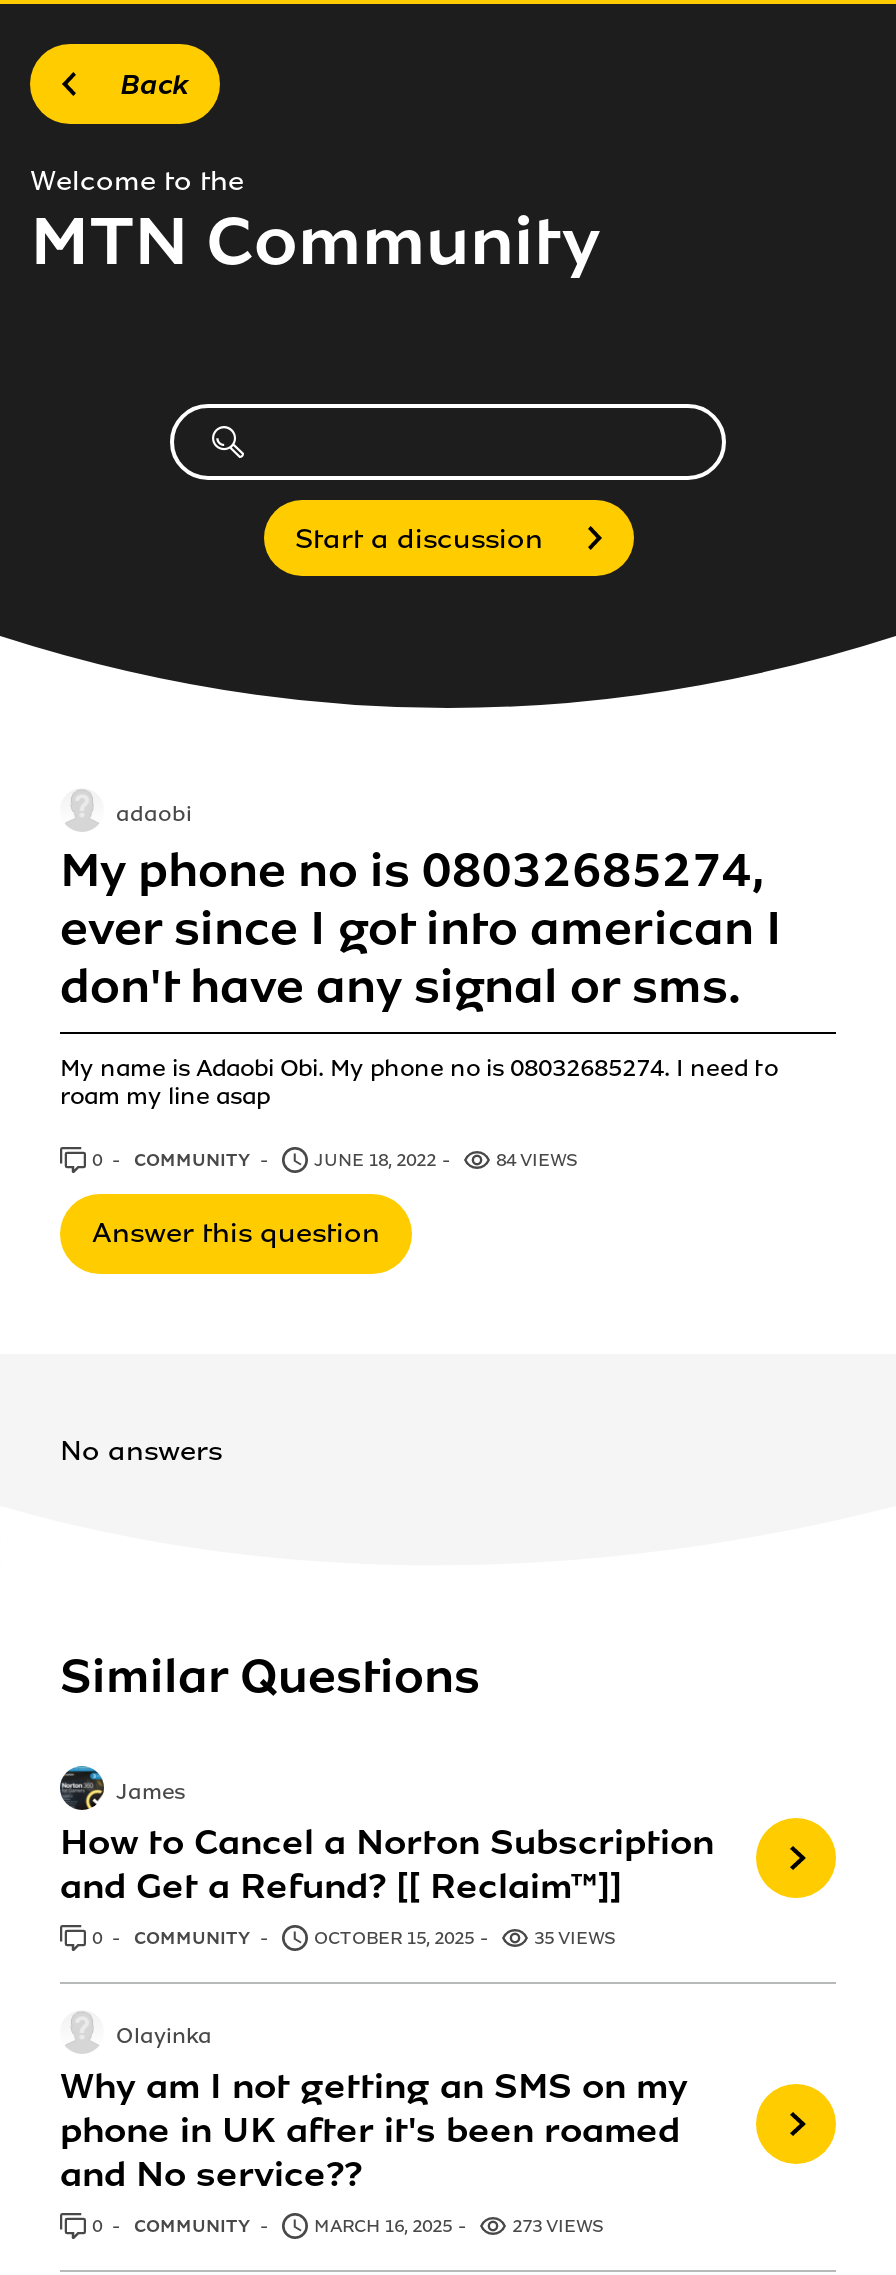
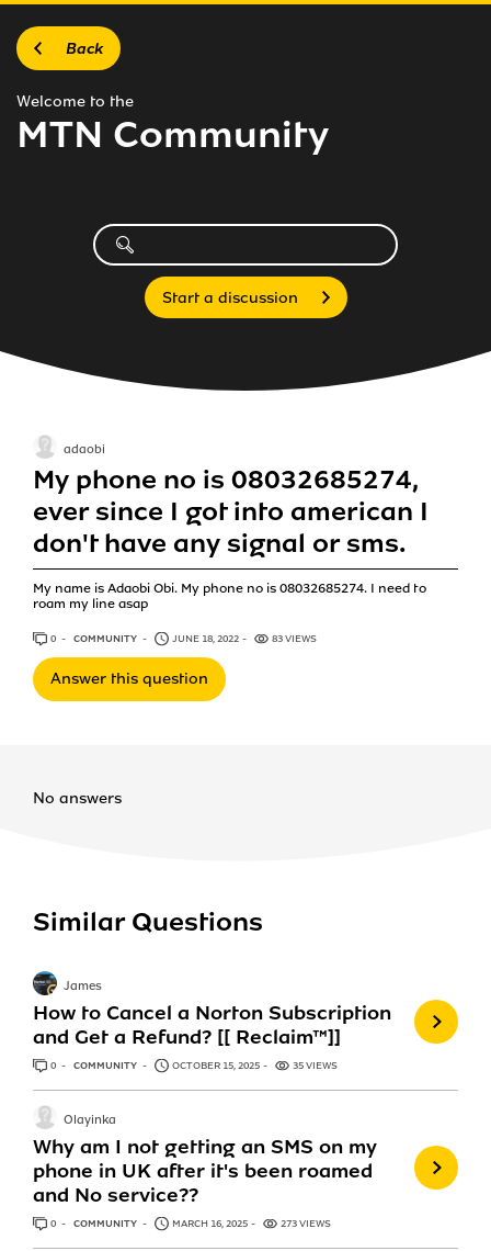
- 84 VIEWS
+ 83 VIEWS
